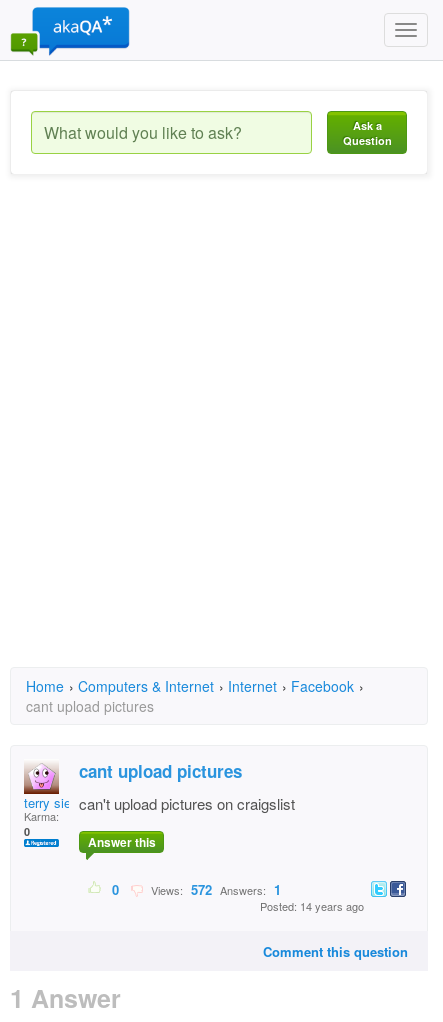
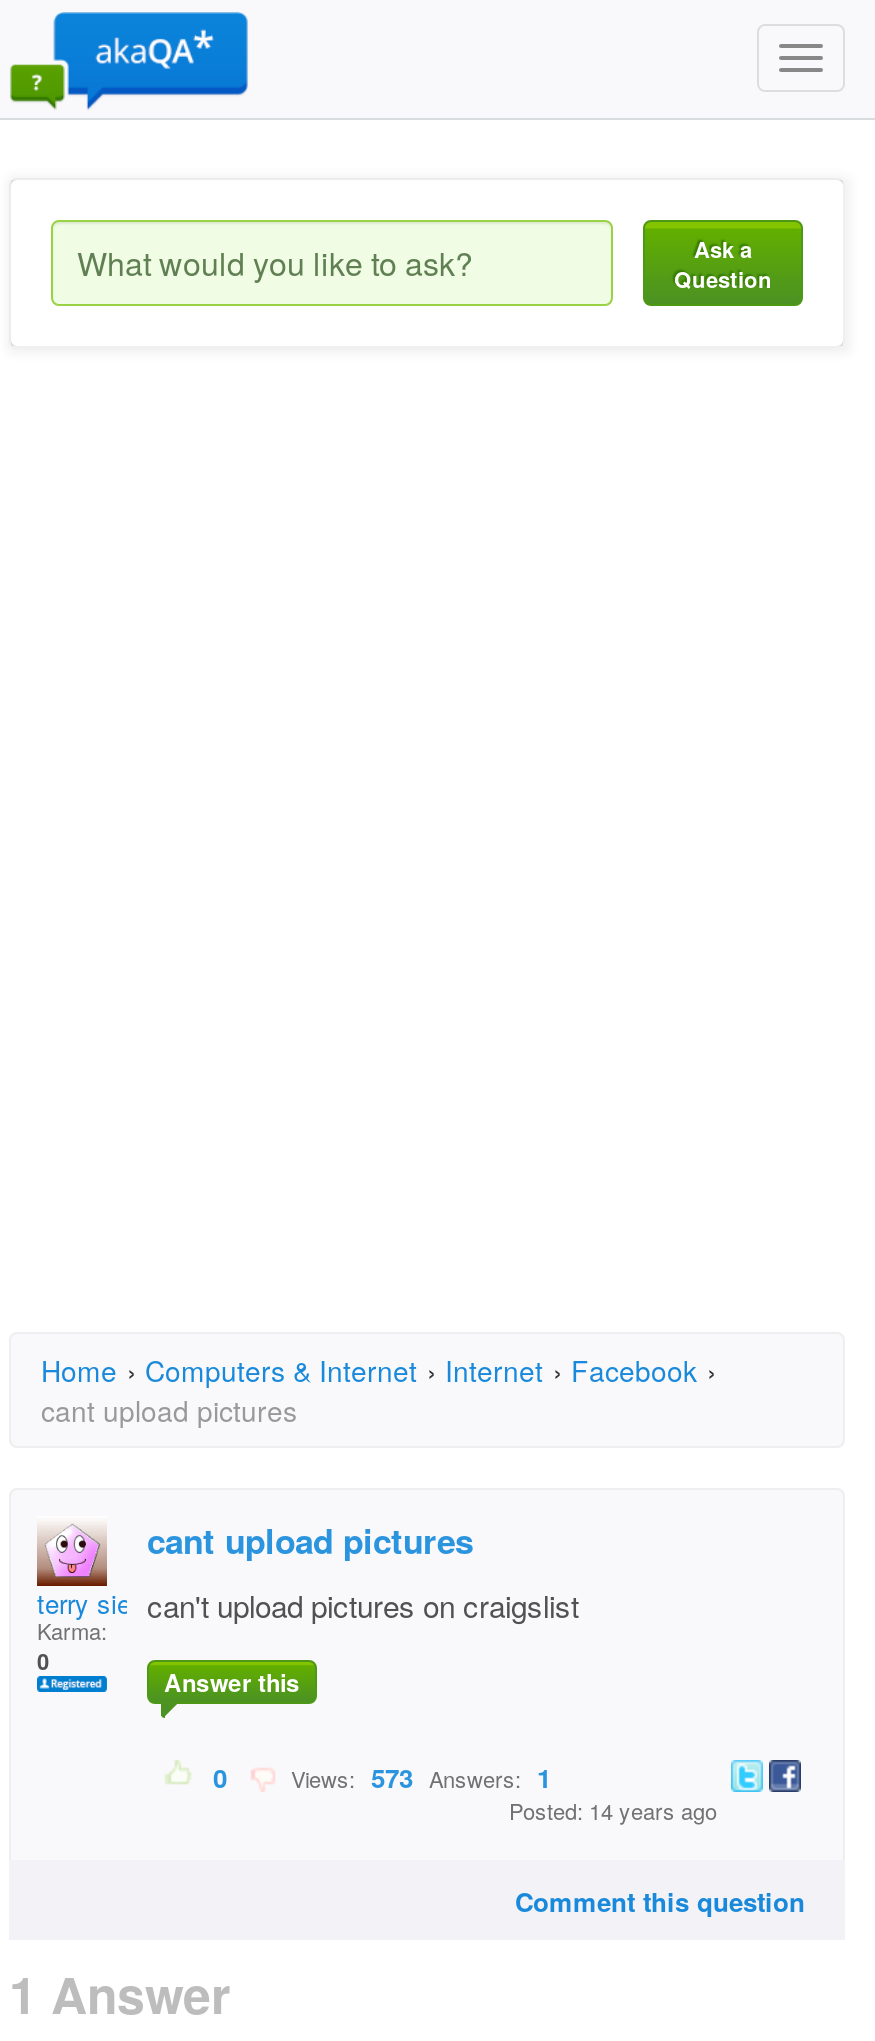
- Views: 572 Answers: 1
+ Views: 573 Answers: 1
